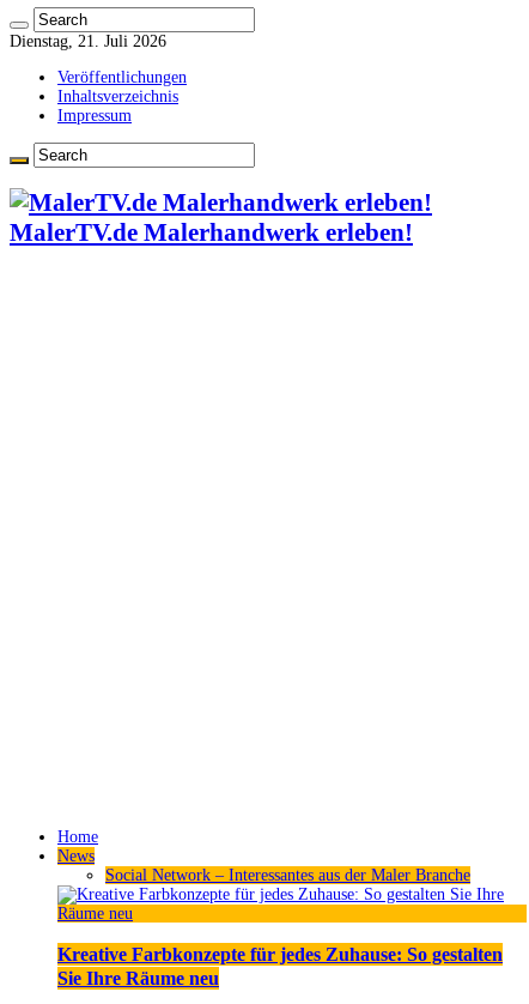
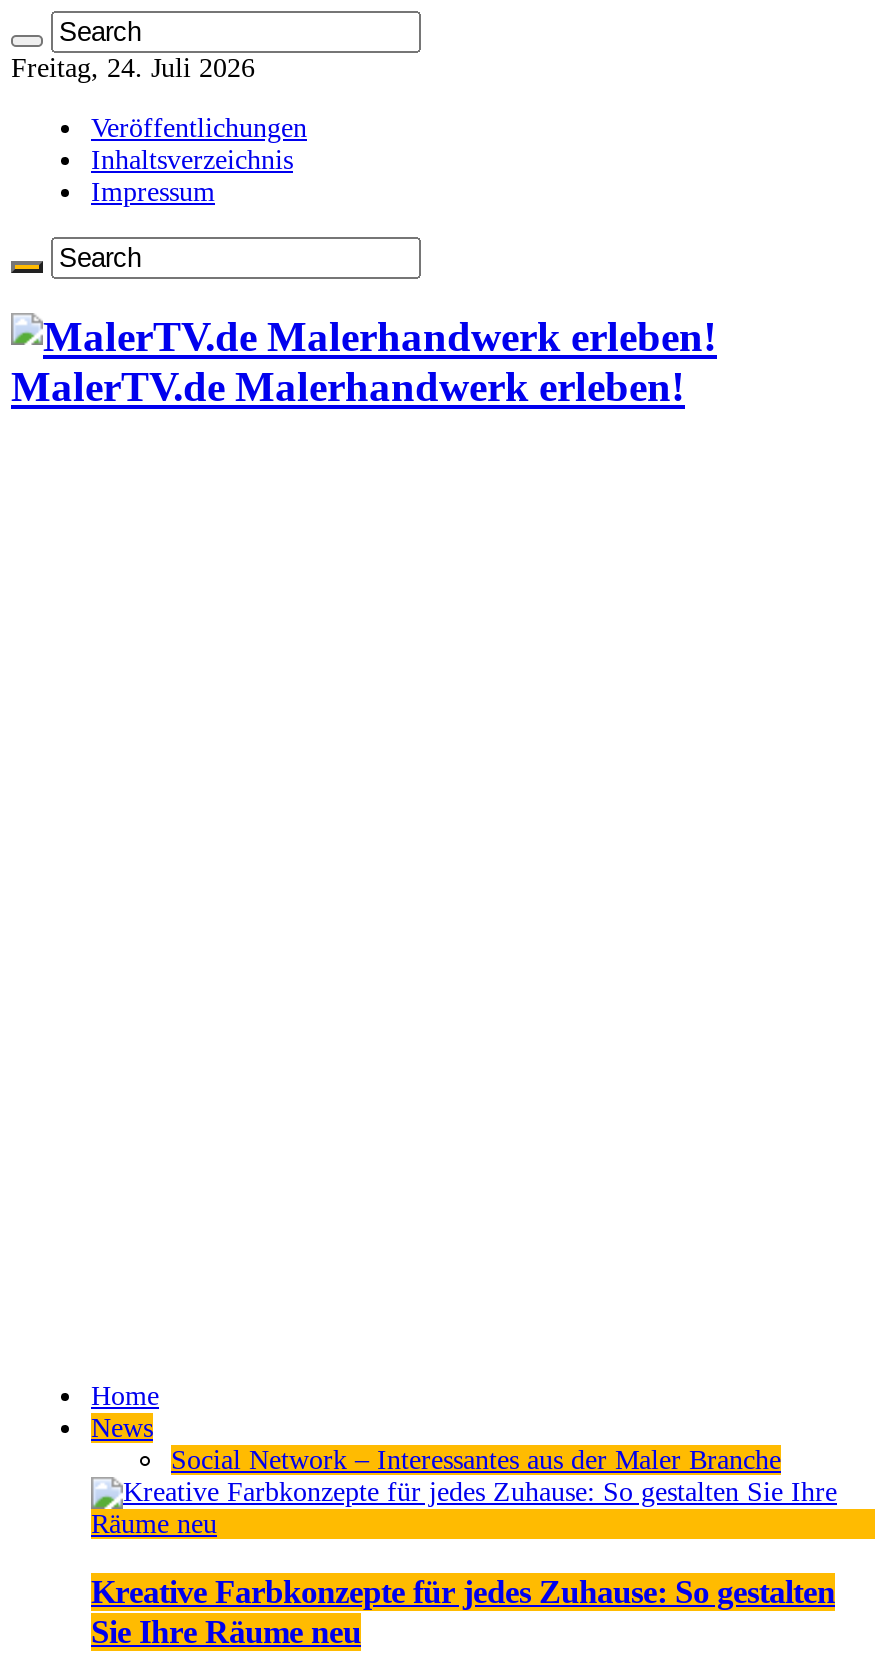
- Dienstag, 21. Juli 2026
+ Freitag, 24. Juli 2026
